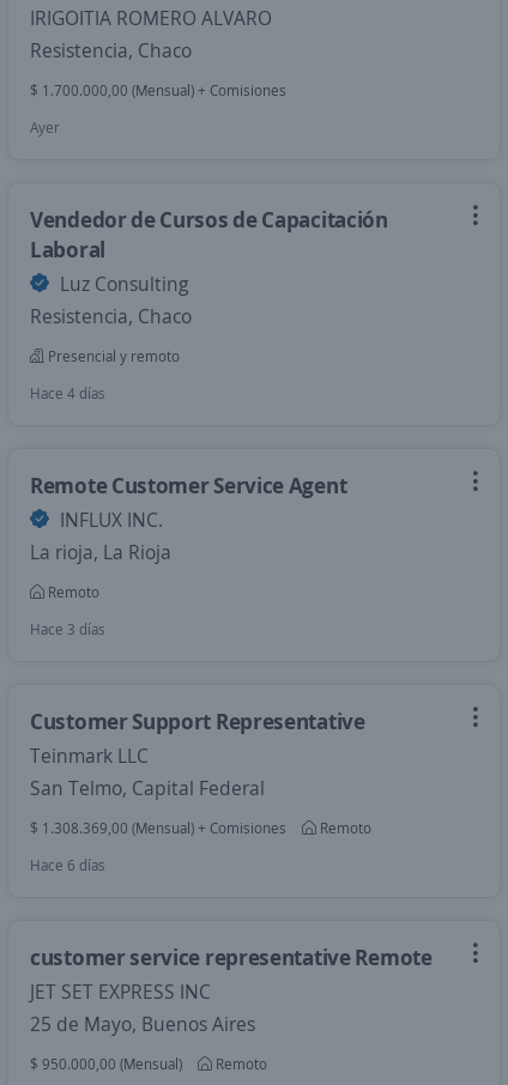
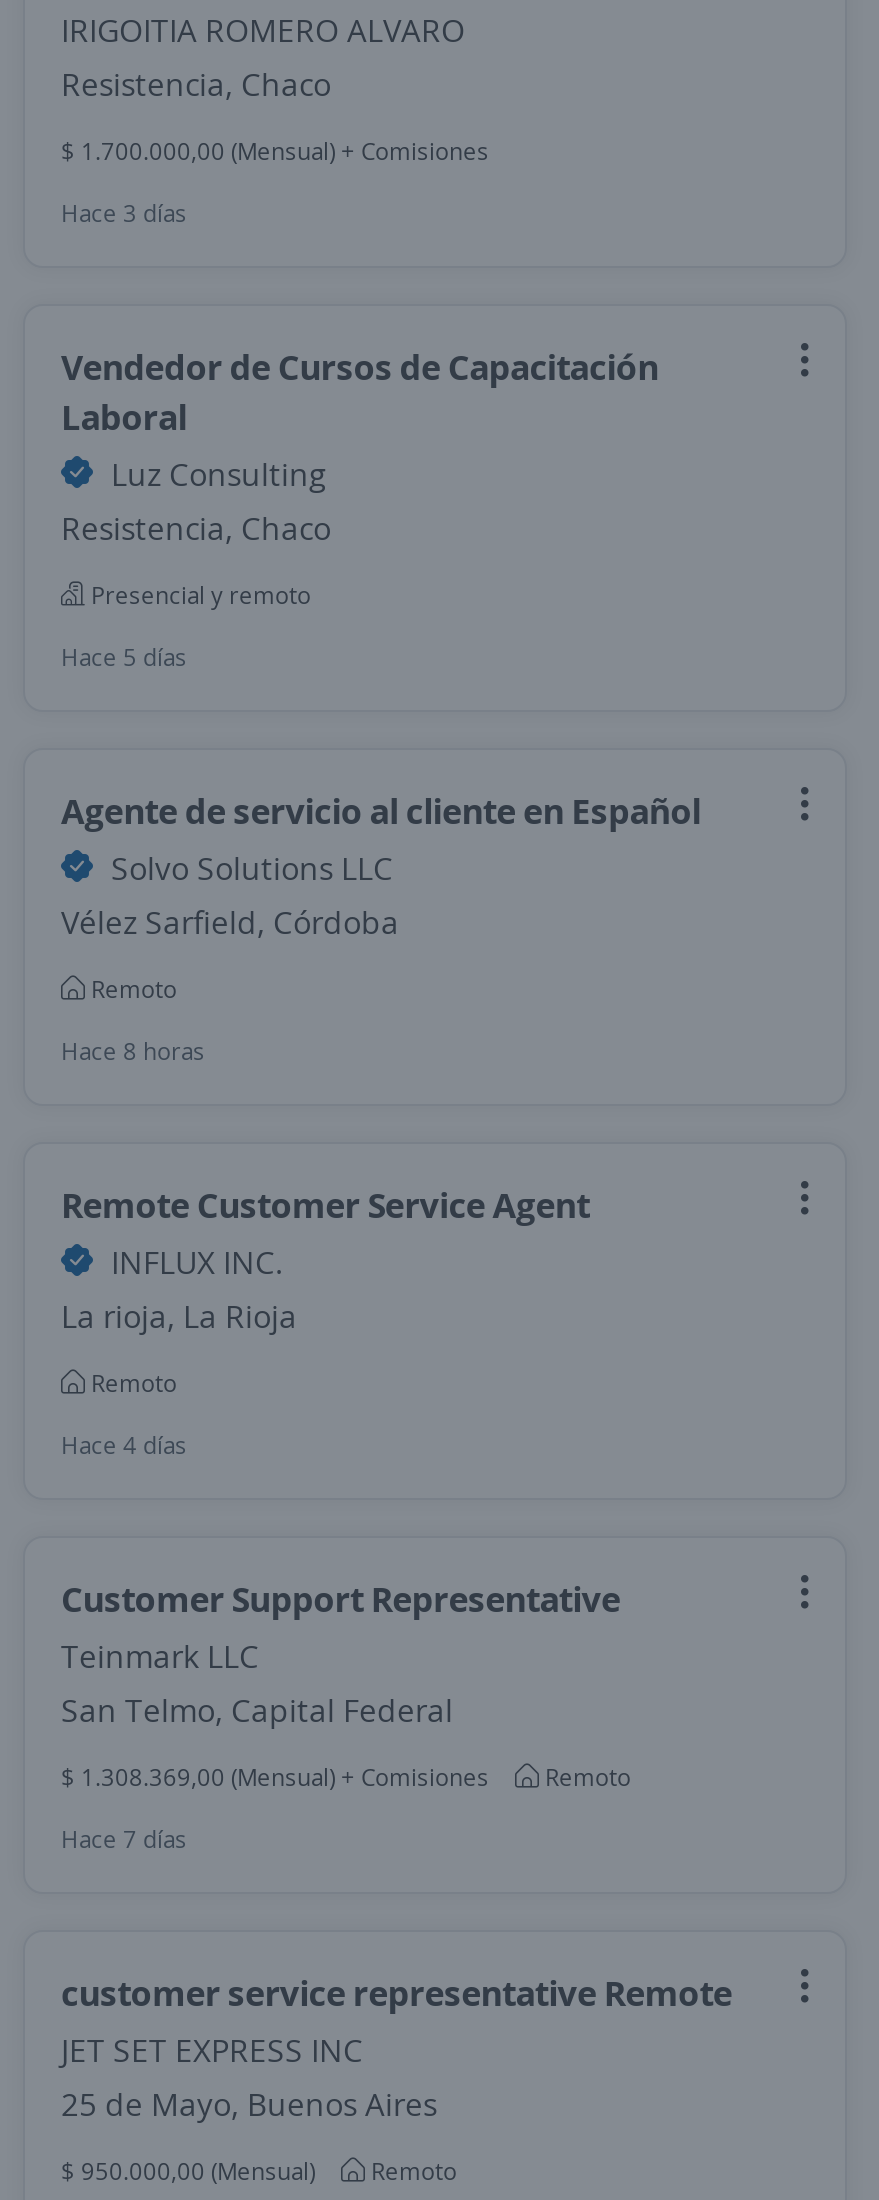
- Ayer
+ Hace 3 días

- Hace 4 días
+ Hace 5 días
+ Agente de servicio al cliente en Español
+ Solvo Solutions LLC
+ Vélez Sarfield, Córdoba
+ Remoto
+ Hace 8 horas

- Hace 3 días
+ Hace 4 días

- Hace 6 días
+ Hace 7 días
